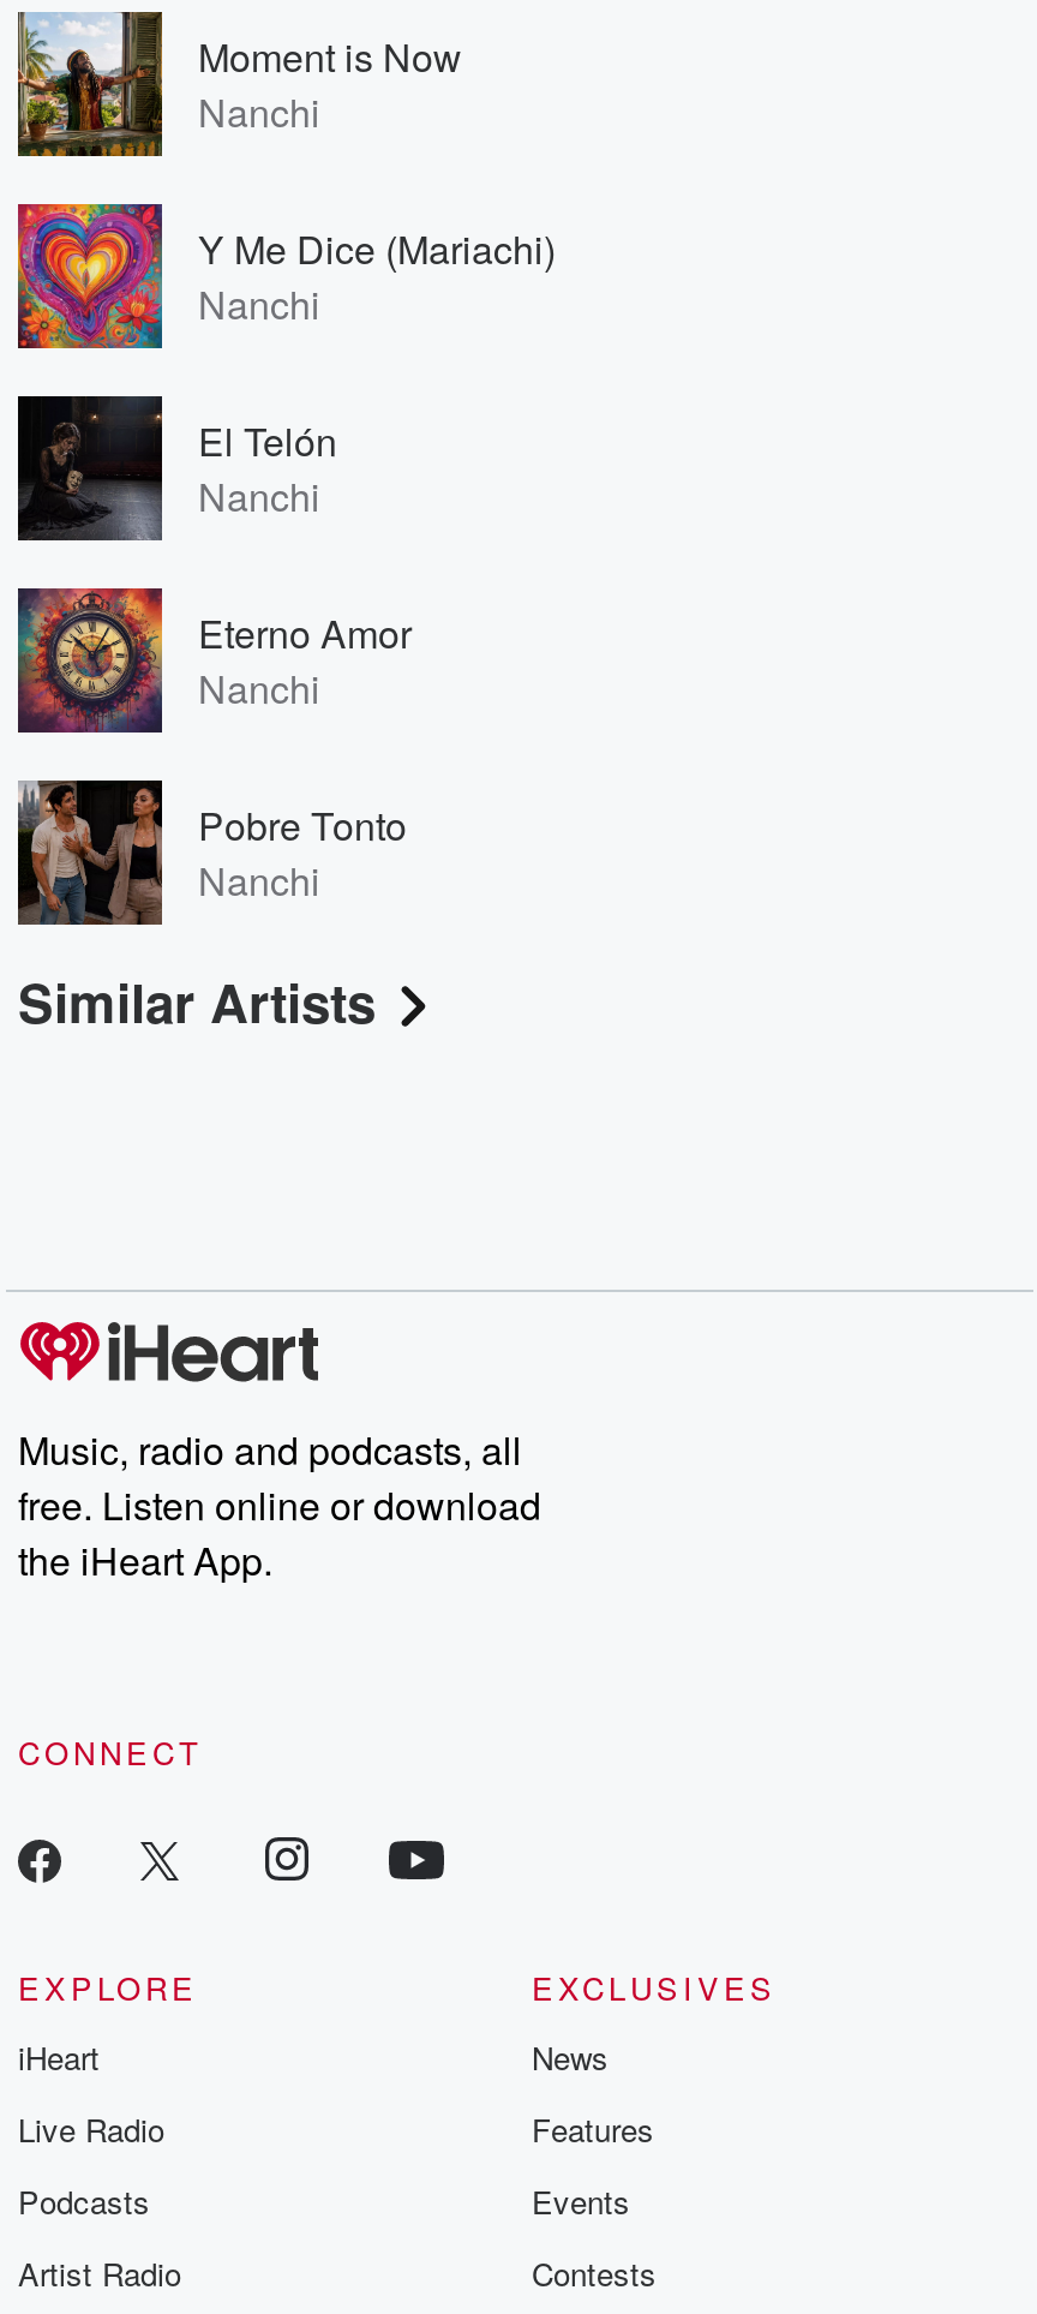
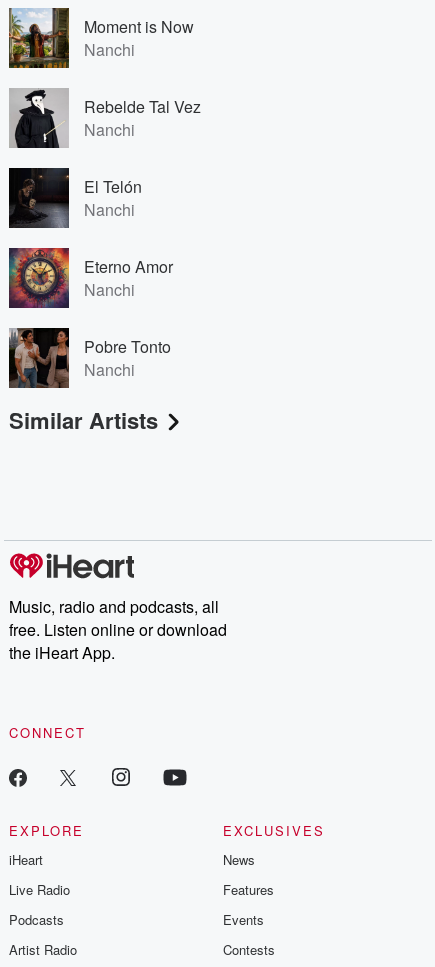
- [image]
- Y Me Dice (Mariachi)
+ [image]
+ Rebelde Tal Vez
